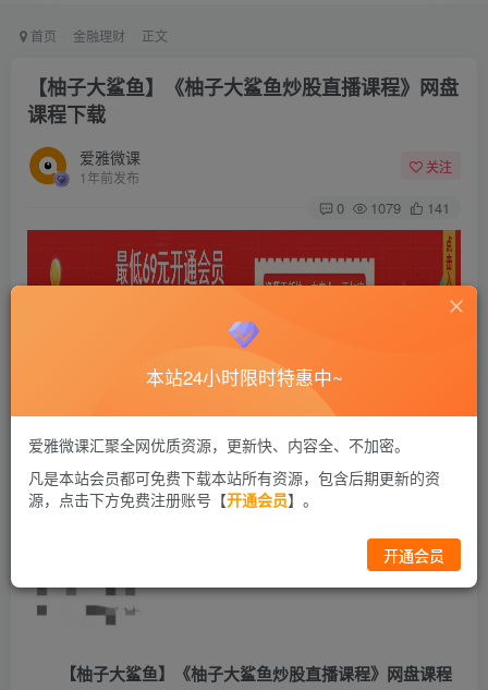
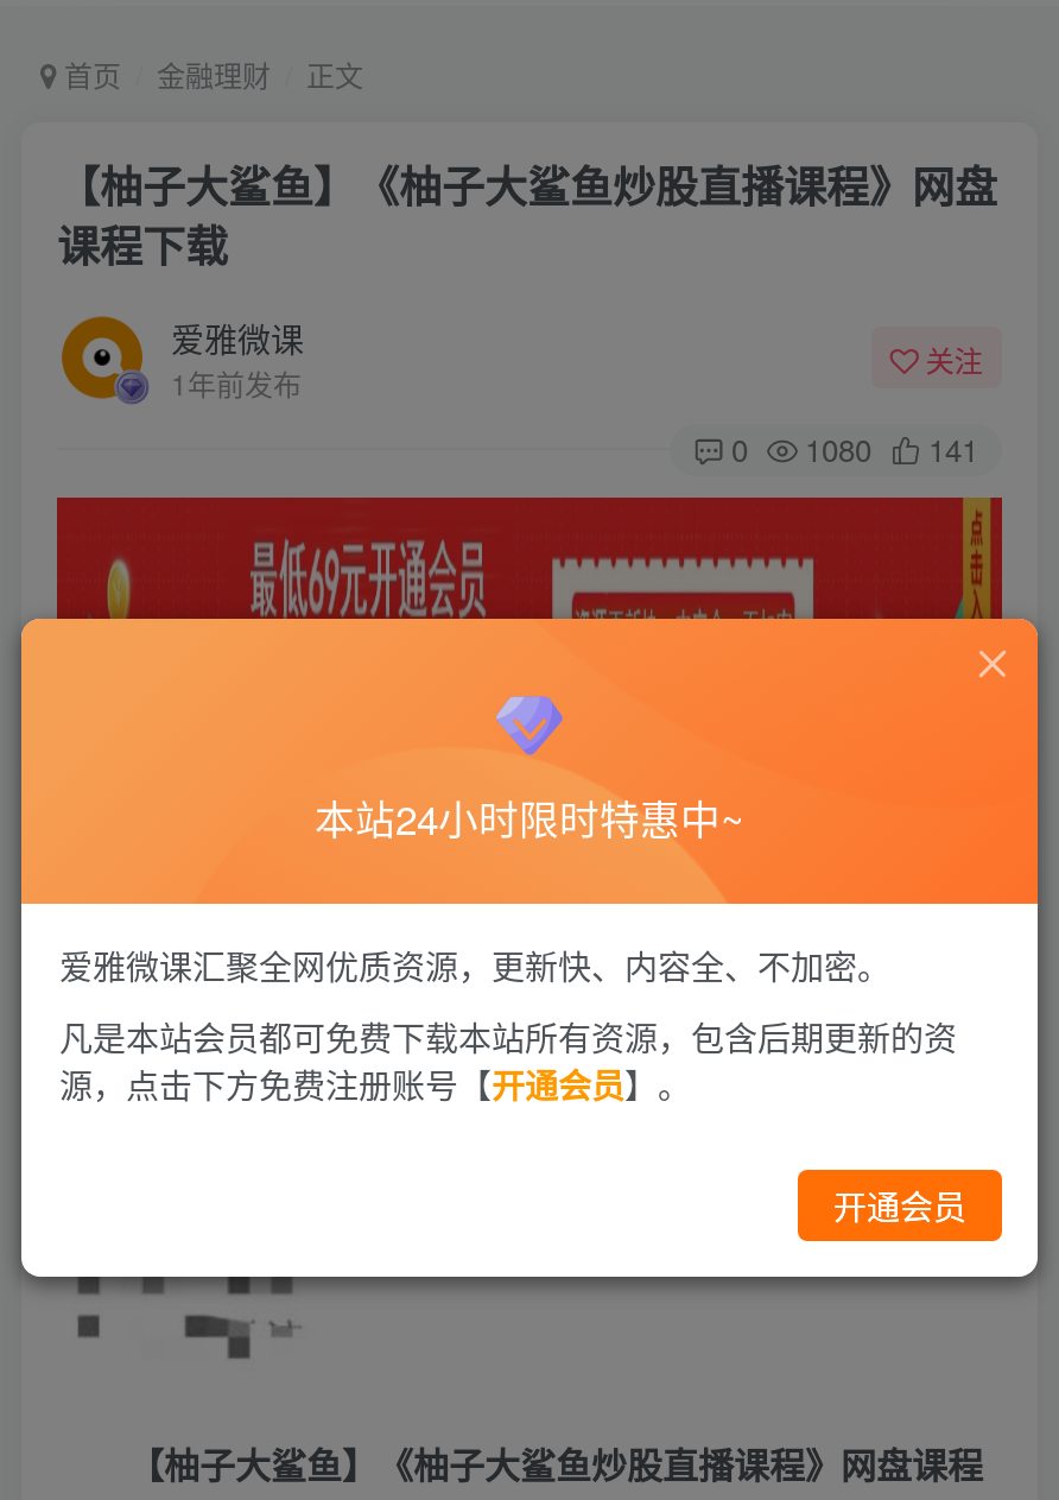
- 0 1079 141
+ 0 1080 141
